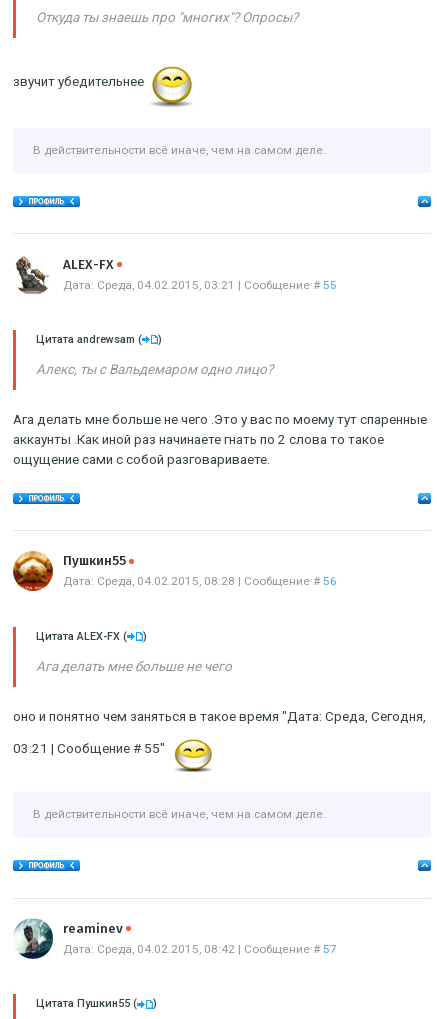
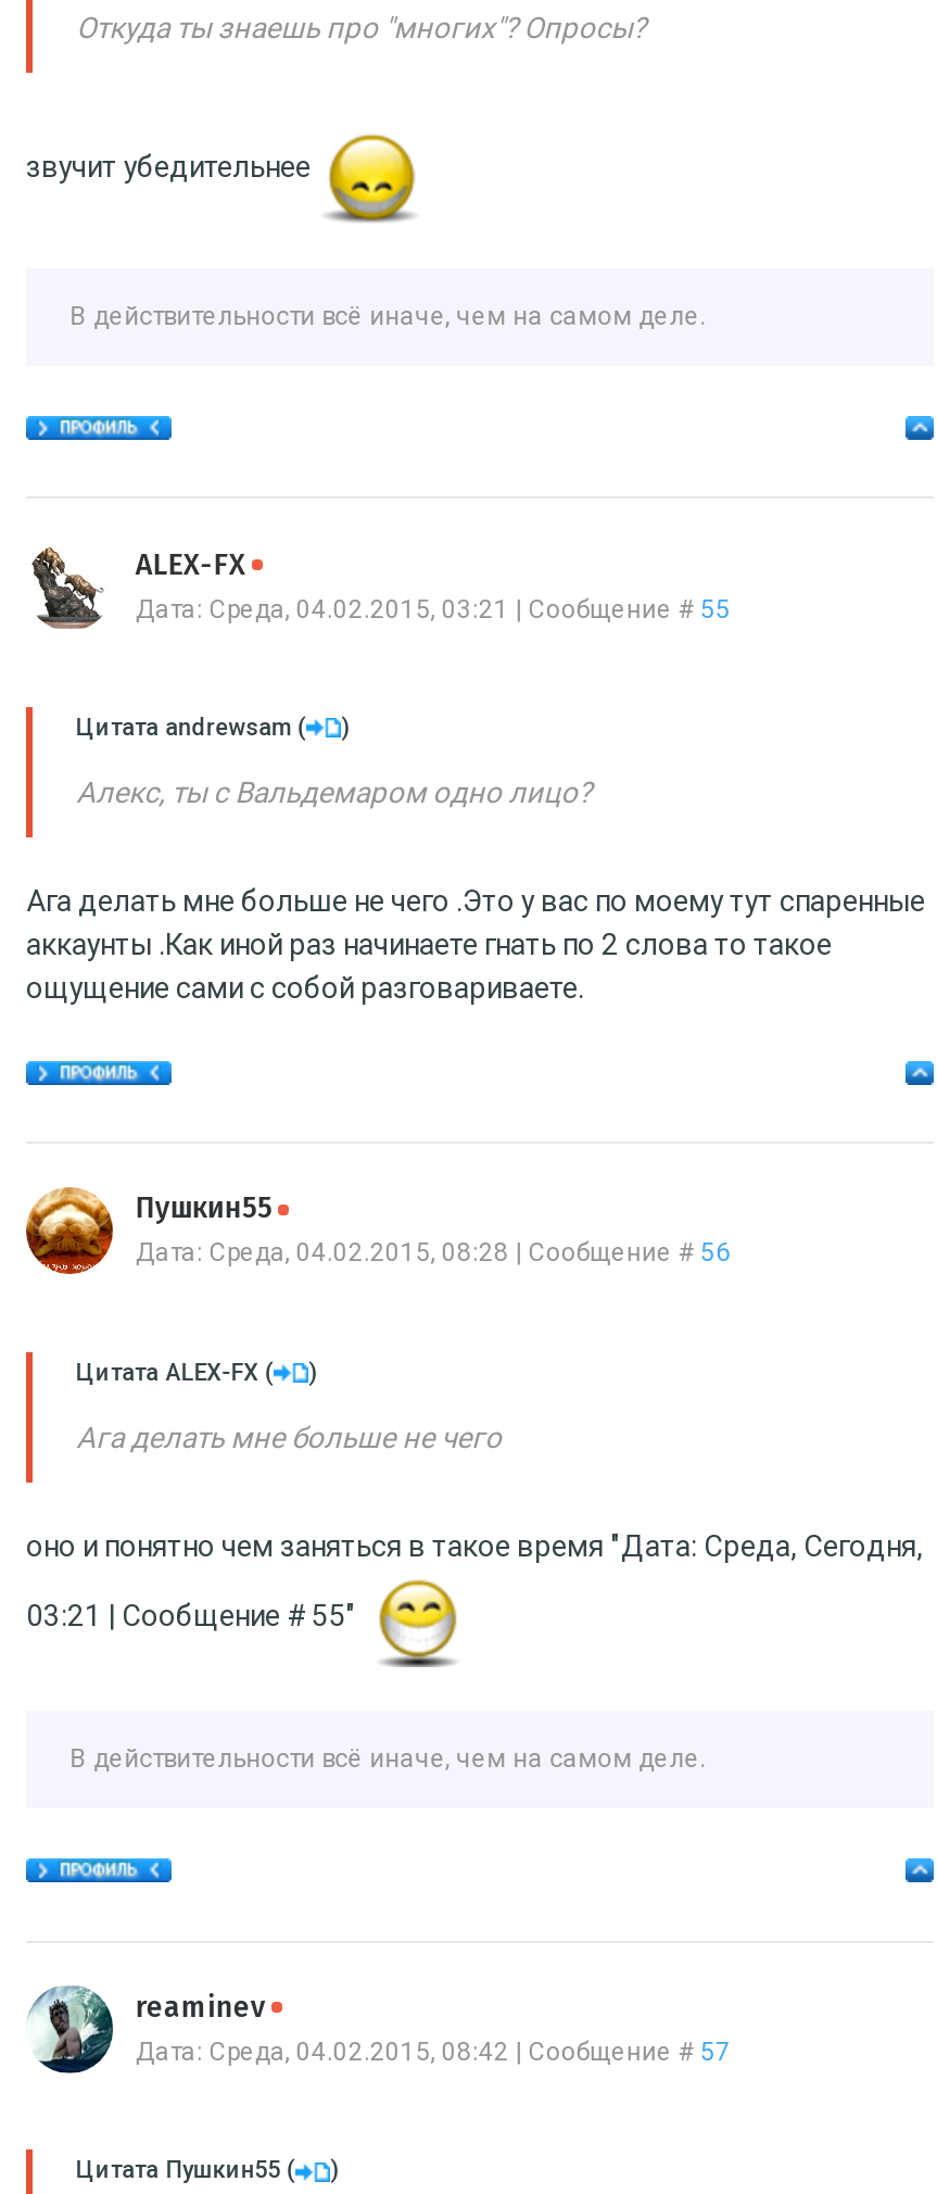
- [image]
+ [image]

- [image]
+ [image]
